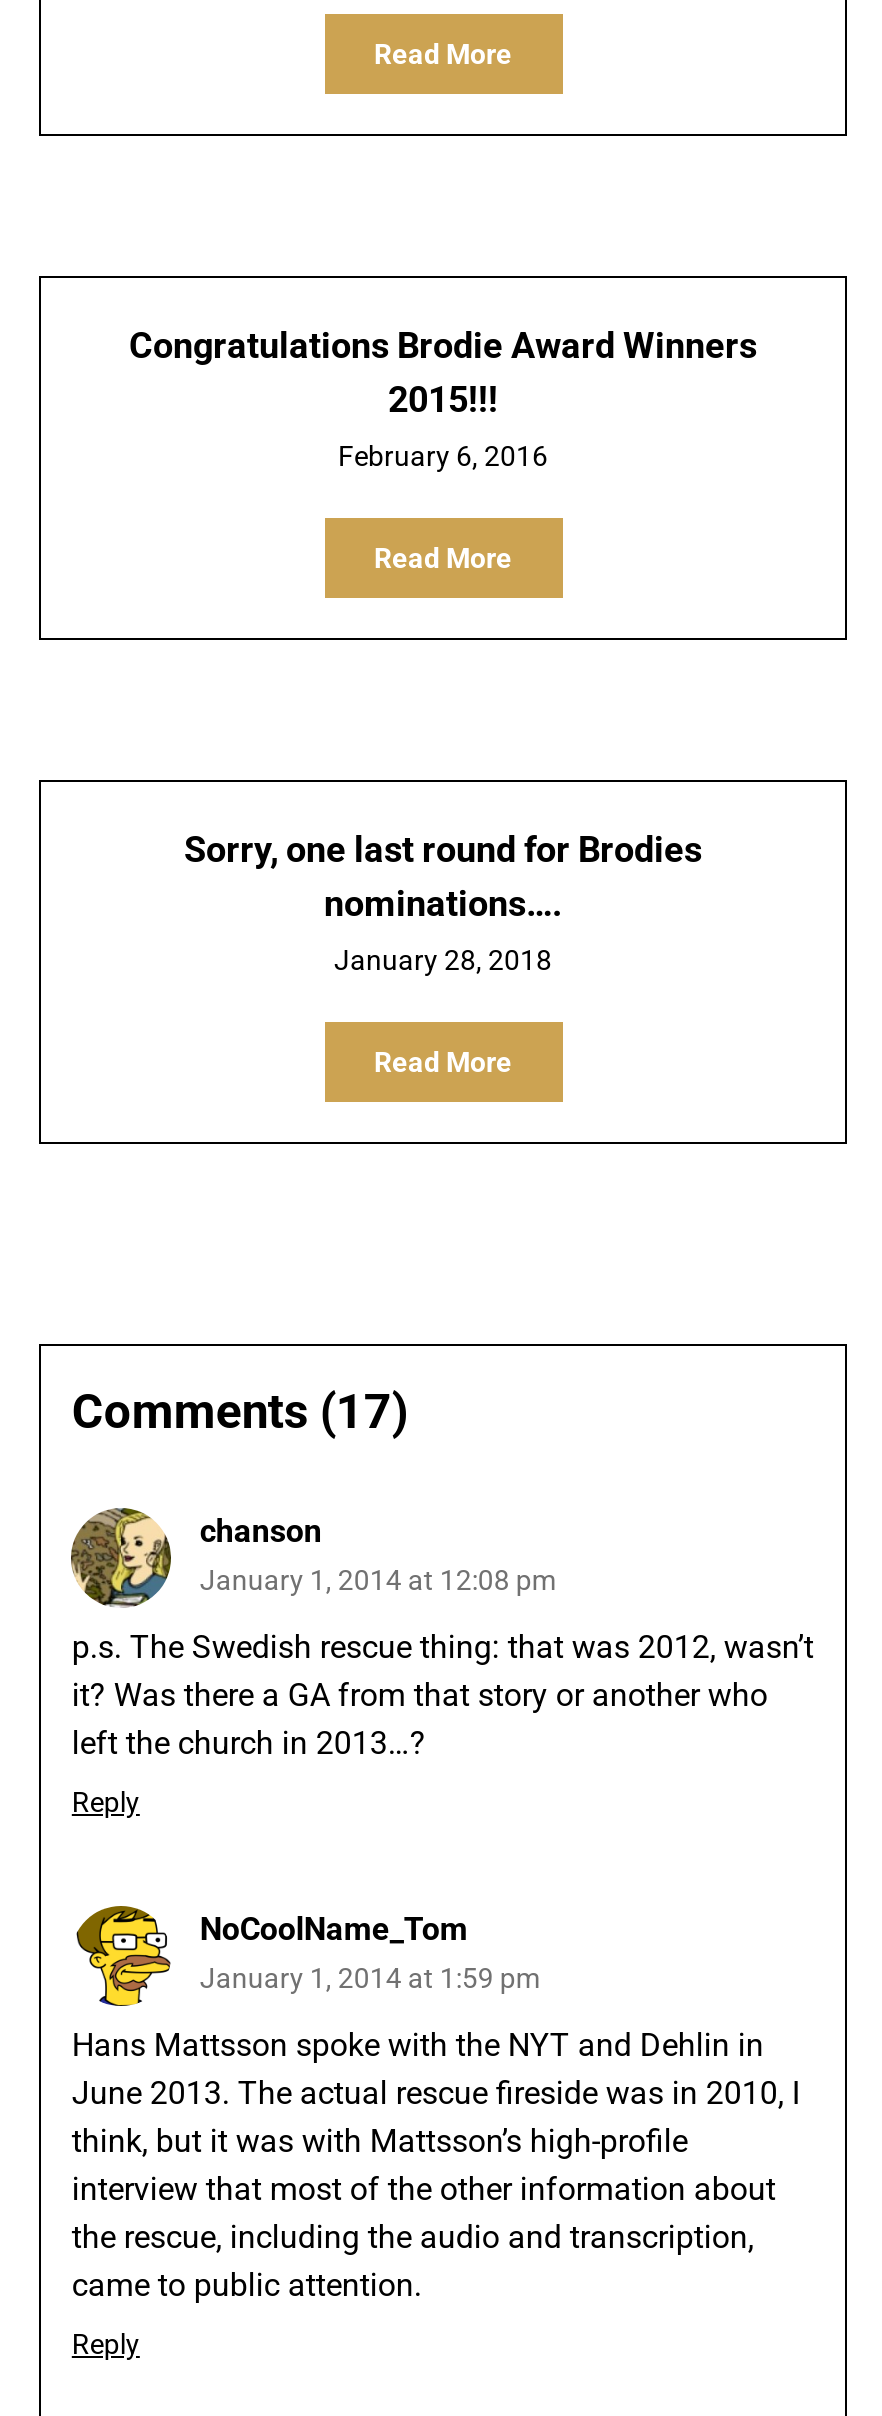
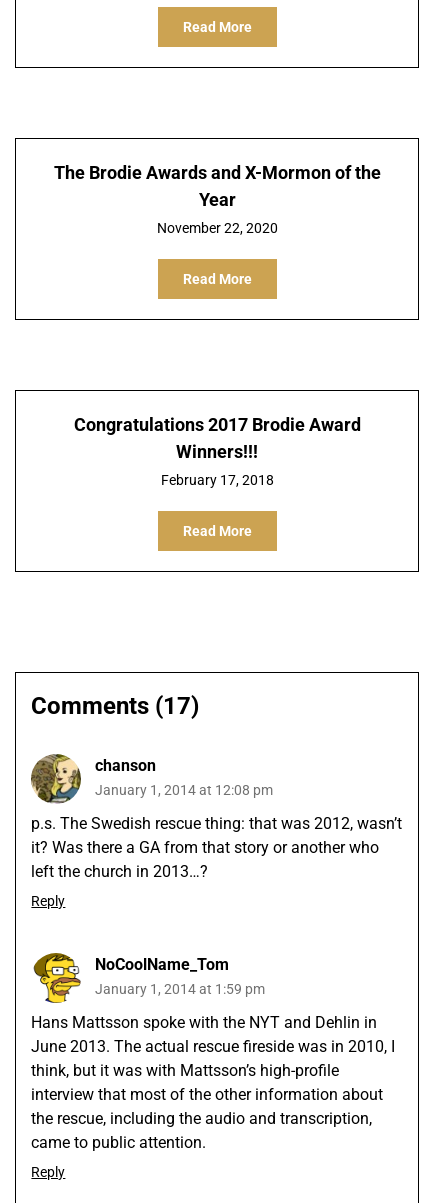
- Congratulations Brodie Award Winners
- 2015!!!
+ The Brodie Awards and X-Mormon of the
+ Year

- February 6, 2016
+ November 22, 2020

- Sorry, one last round for Brodies
- nominations….
+ Congratulations 2017 Brodie Award
+ Winners!!!

- January 28, 2018
+ February 17, 2018
